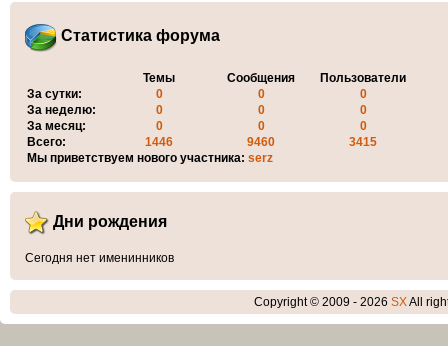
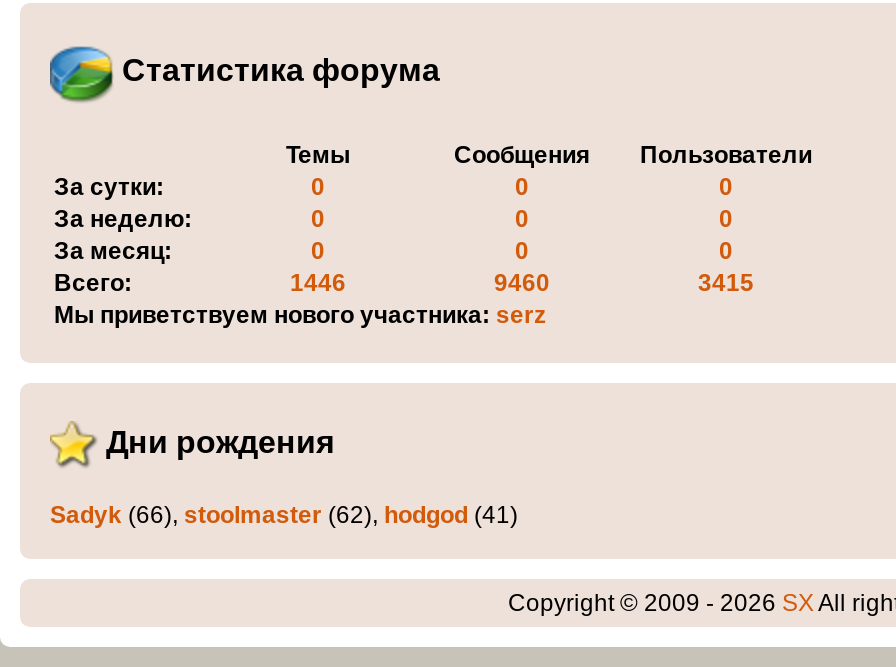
- Сегодня нет именинников
+ Sadyk (66), stoolmaster (62), hodgod (41)
